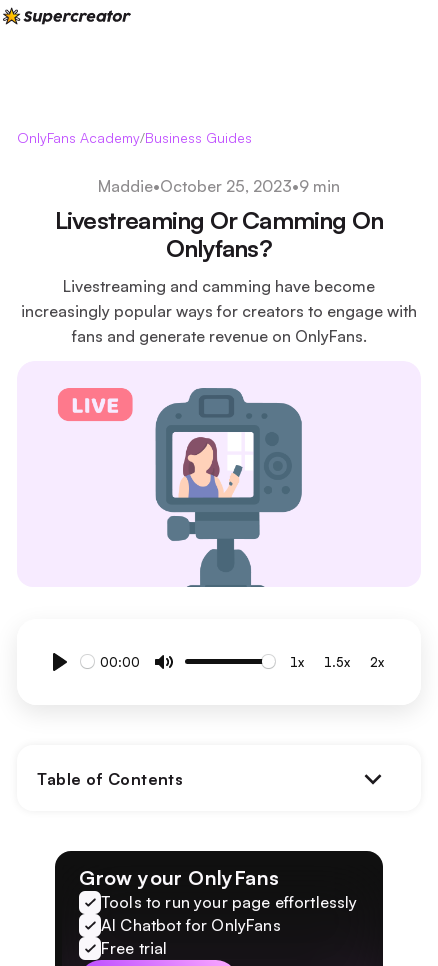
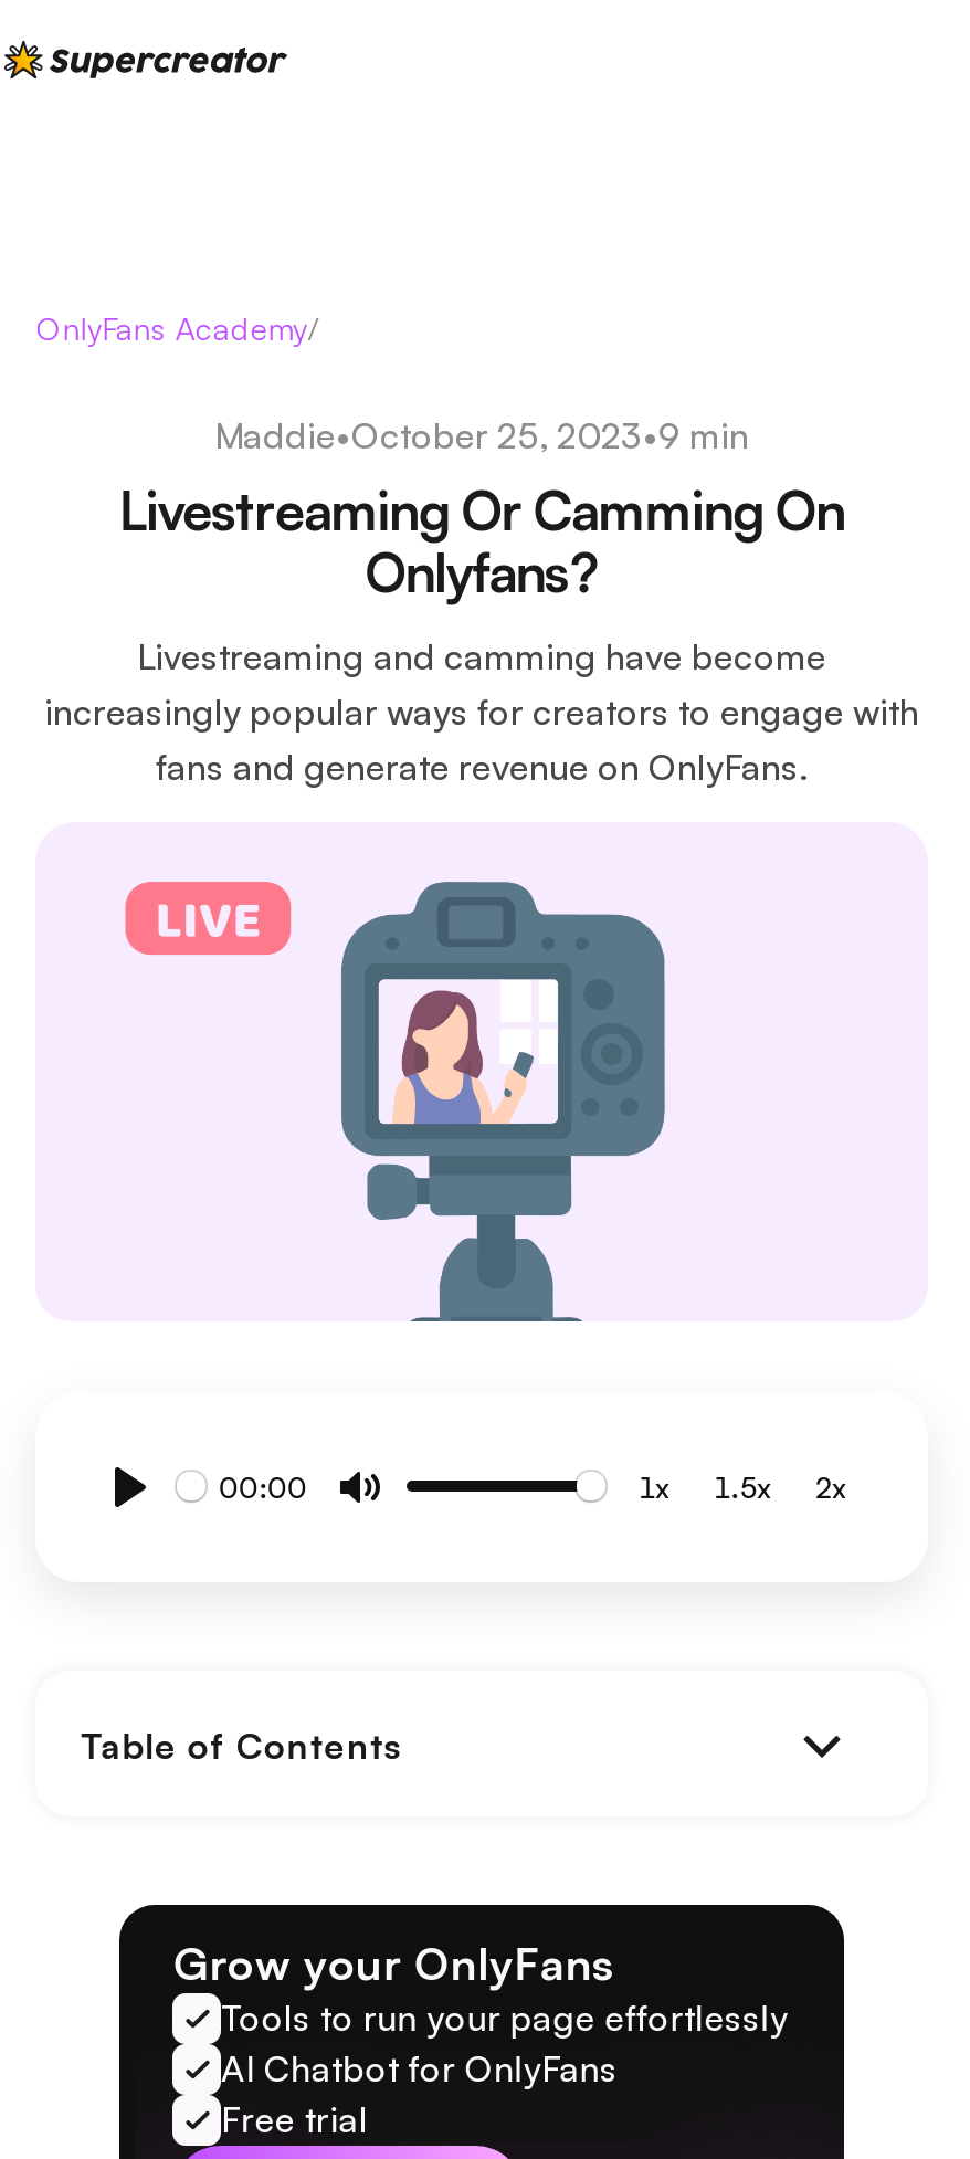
- OnlyFans Academy/Business Guides
+ OnlyFans Academy/
